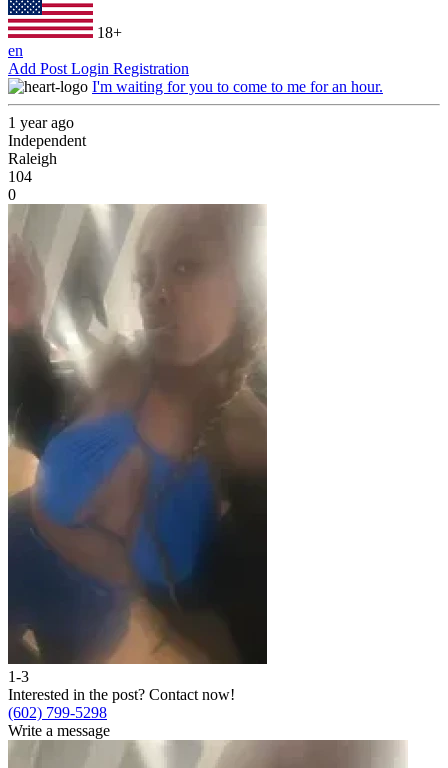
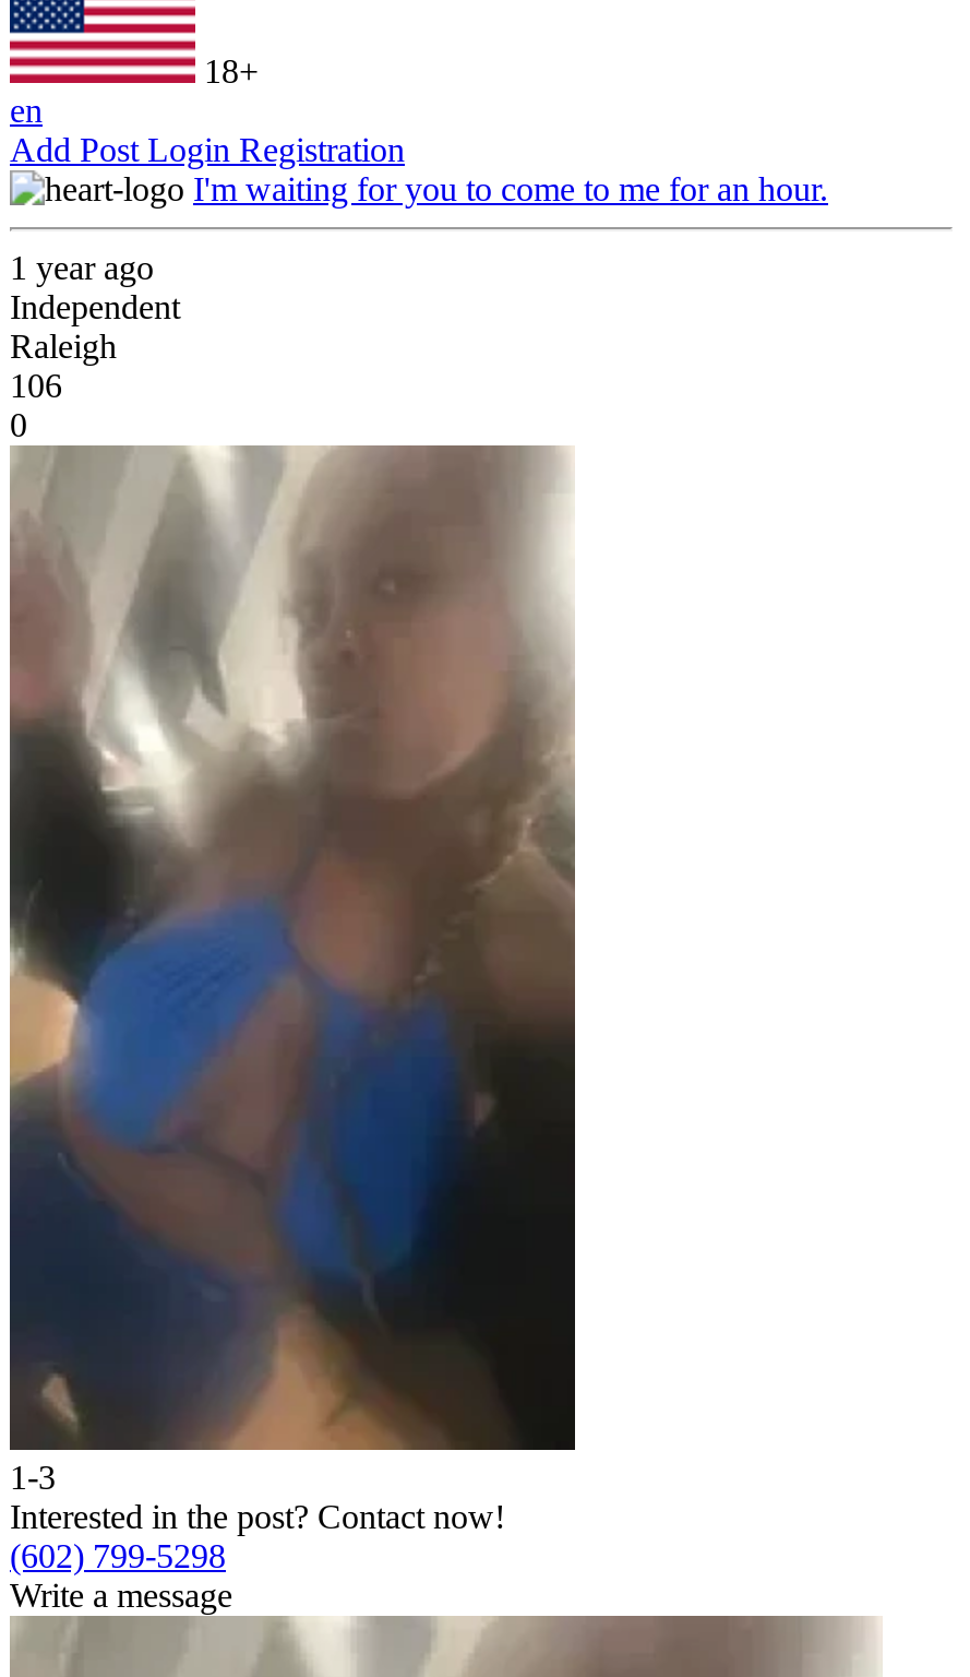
- 104
+ 106
